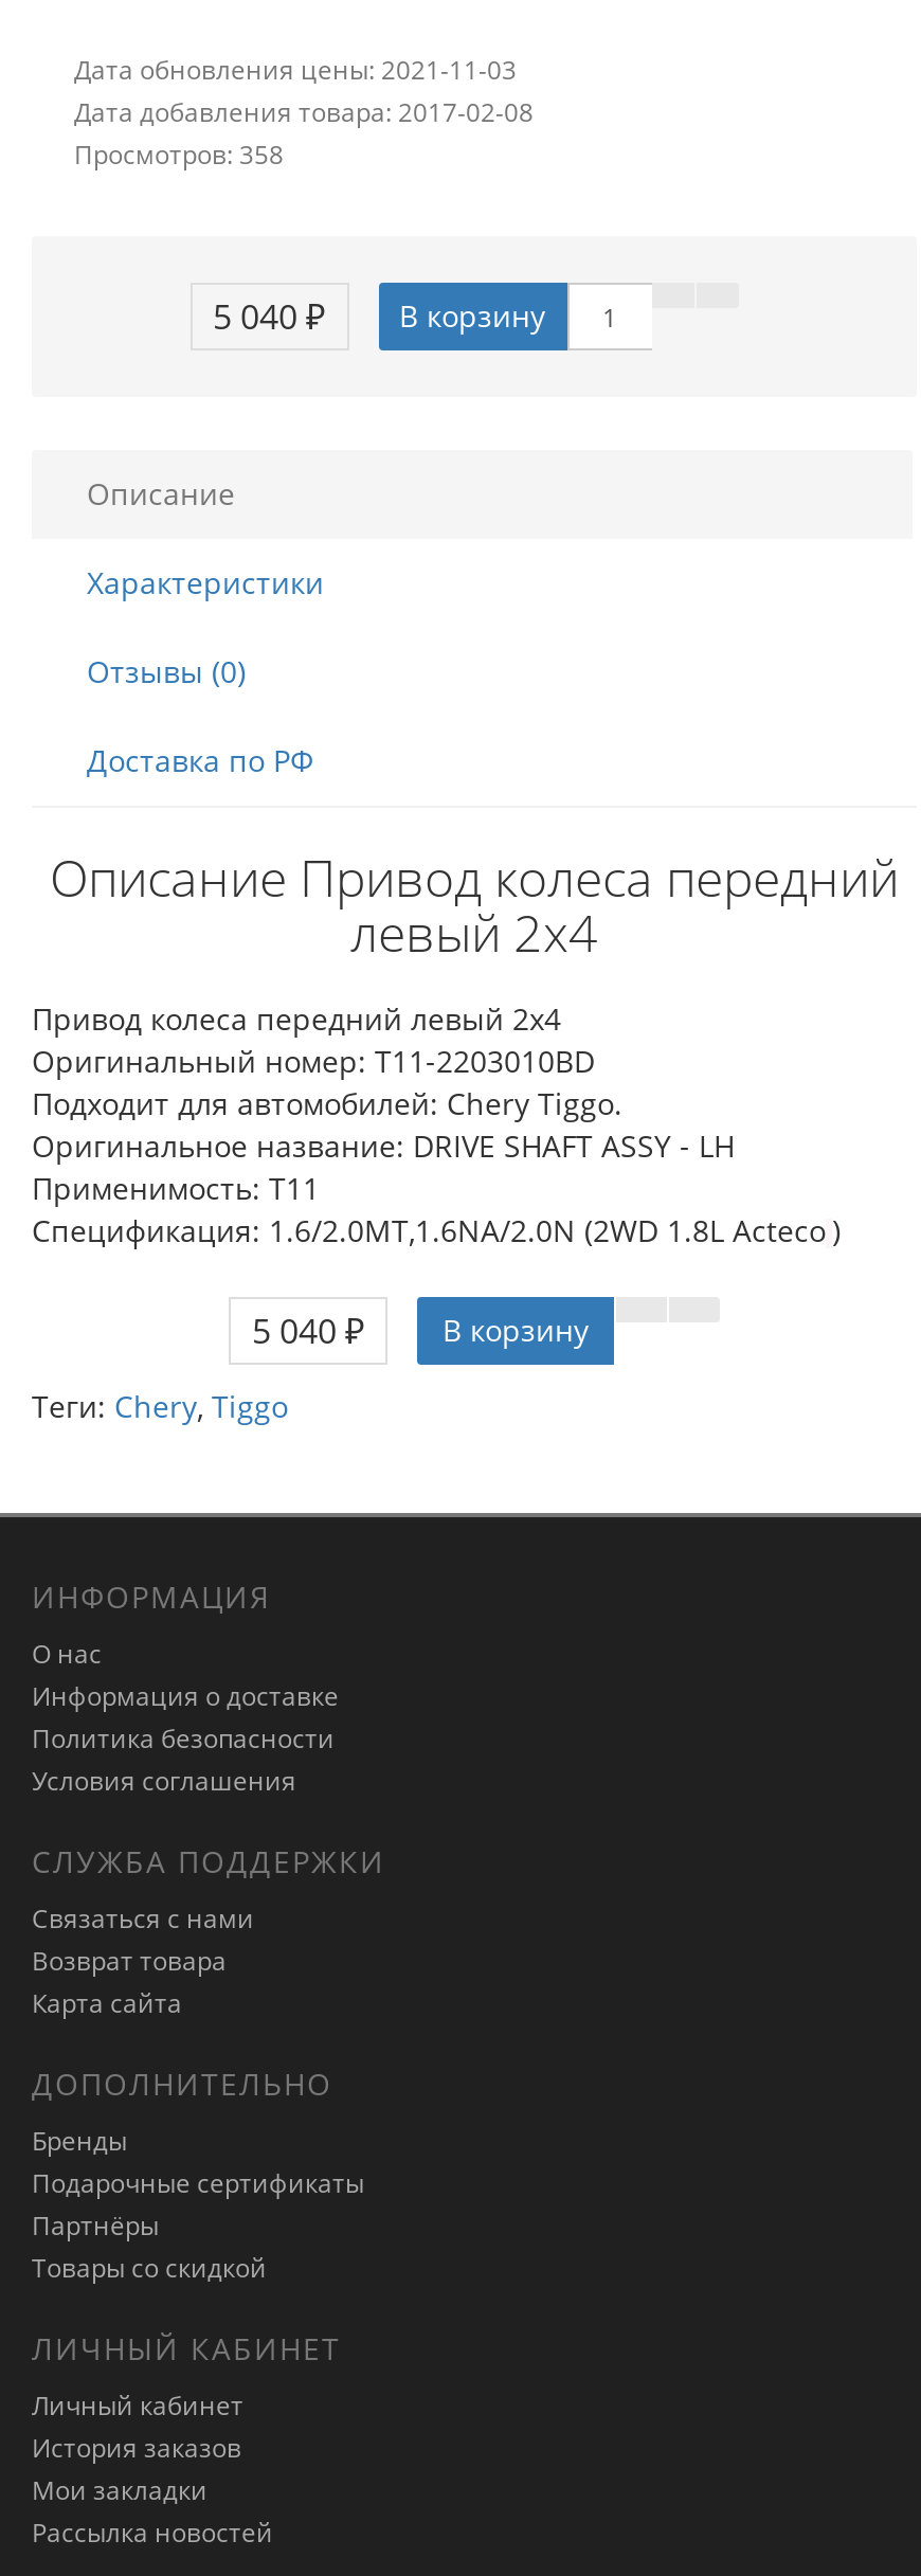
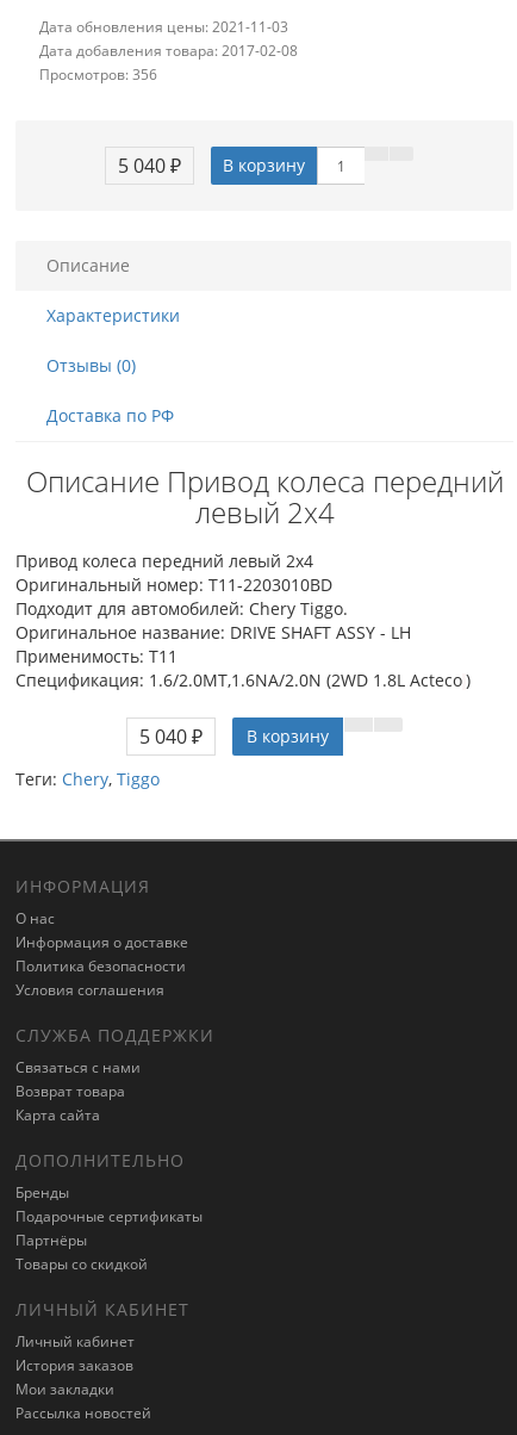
- Просмотров: 358
+ Просмотров: 356
